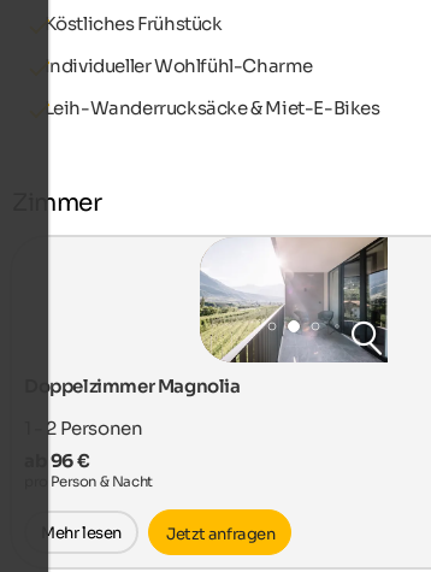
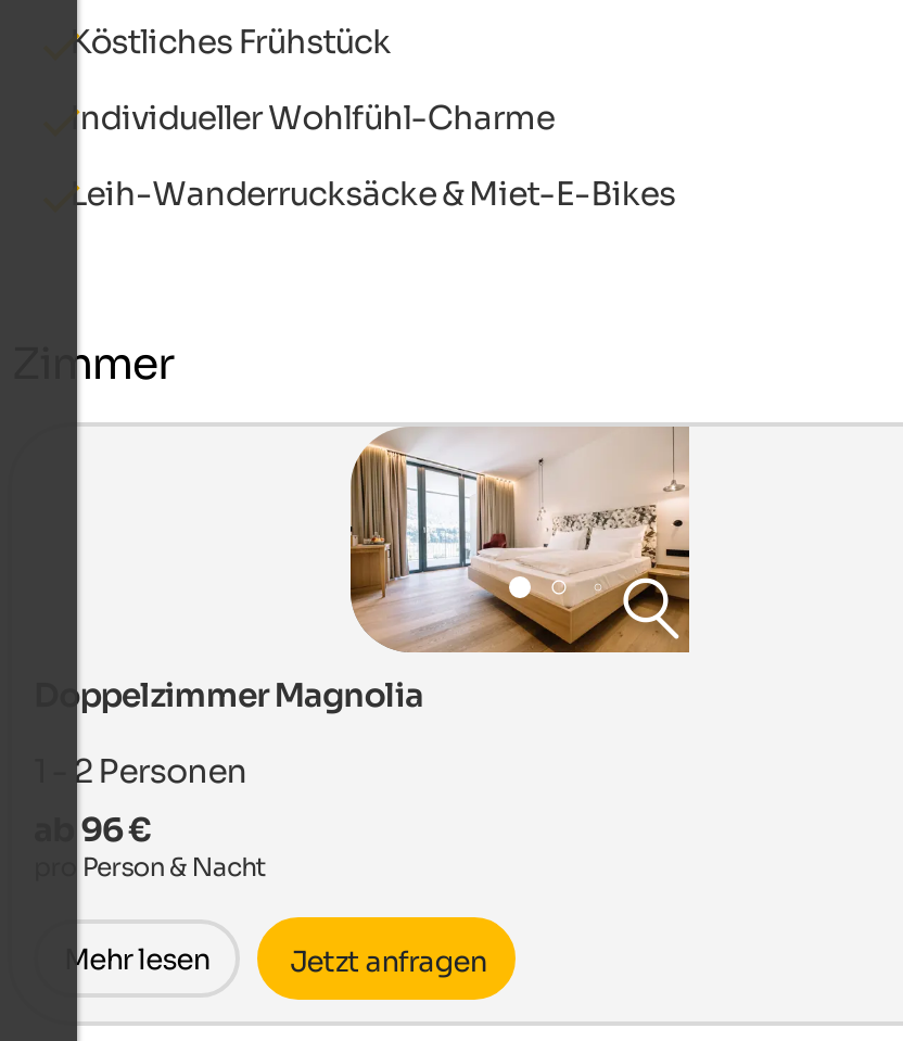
- [image]
+ [image]
